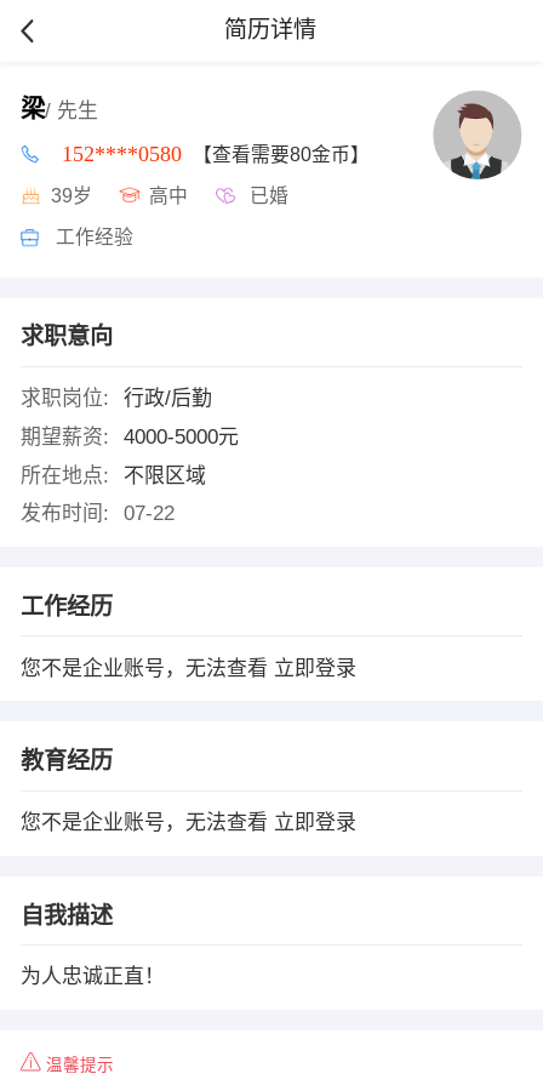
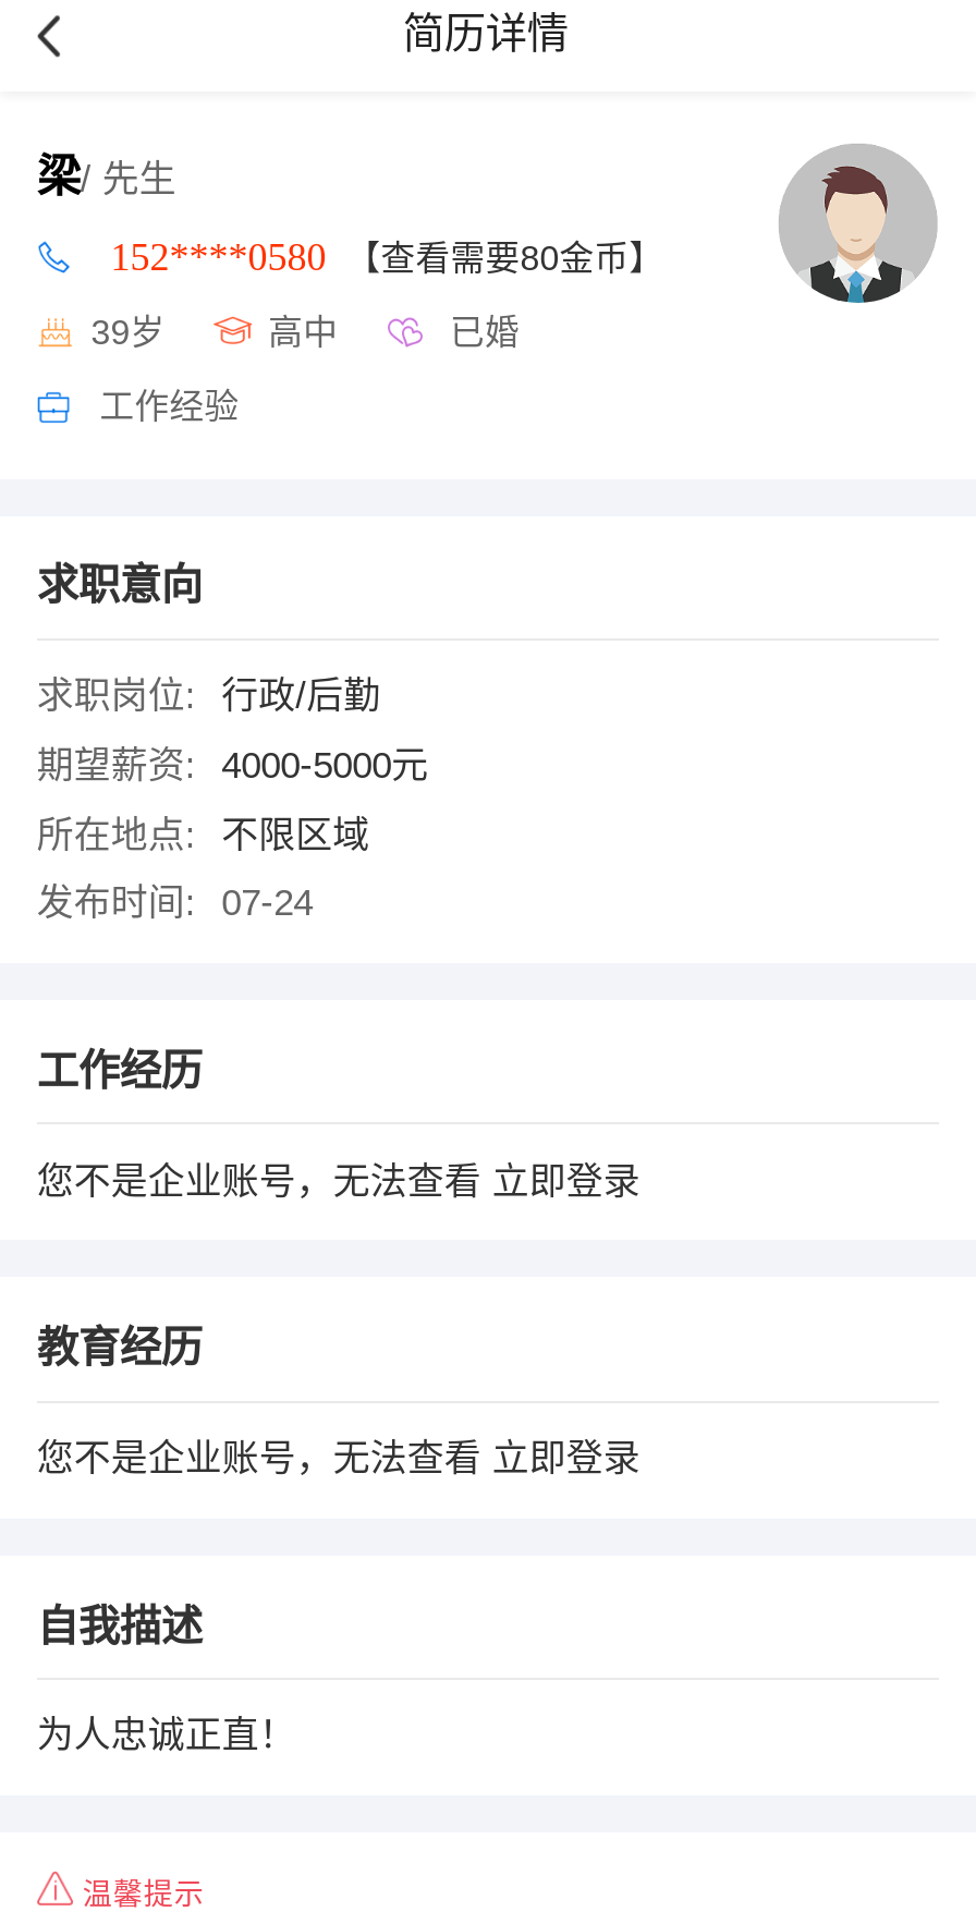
- 发布时间: 07-22
+ 发布时间: 07-24
